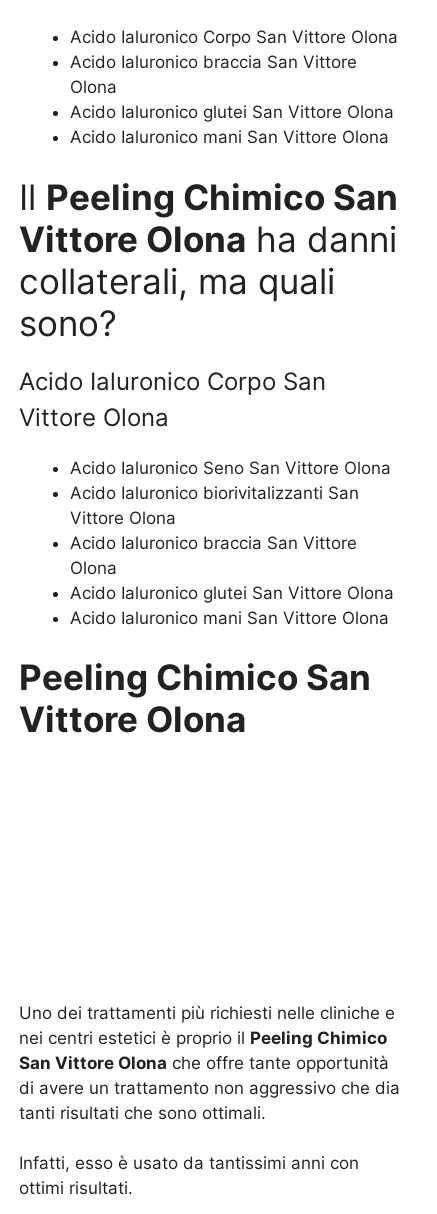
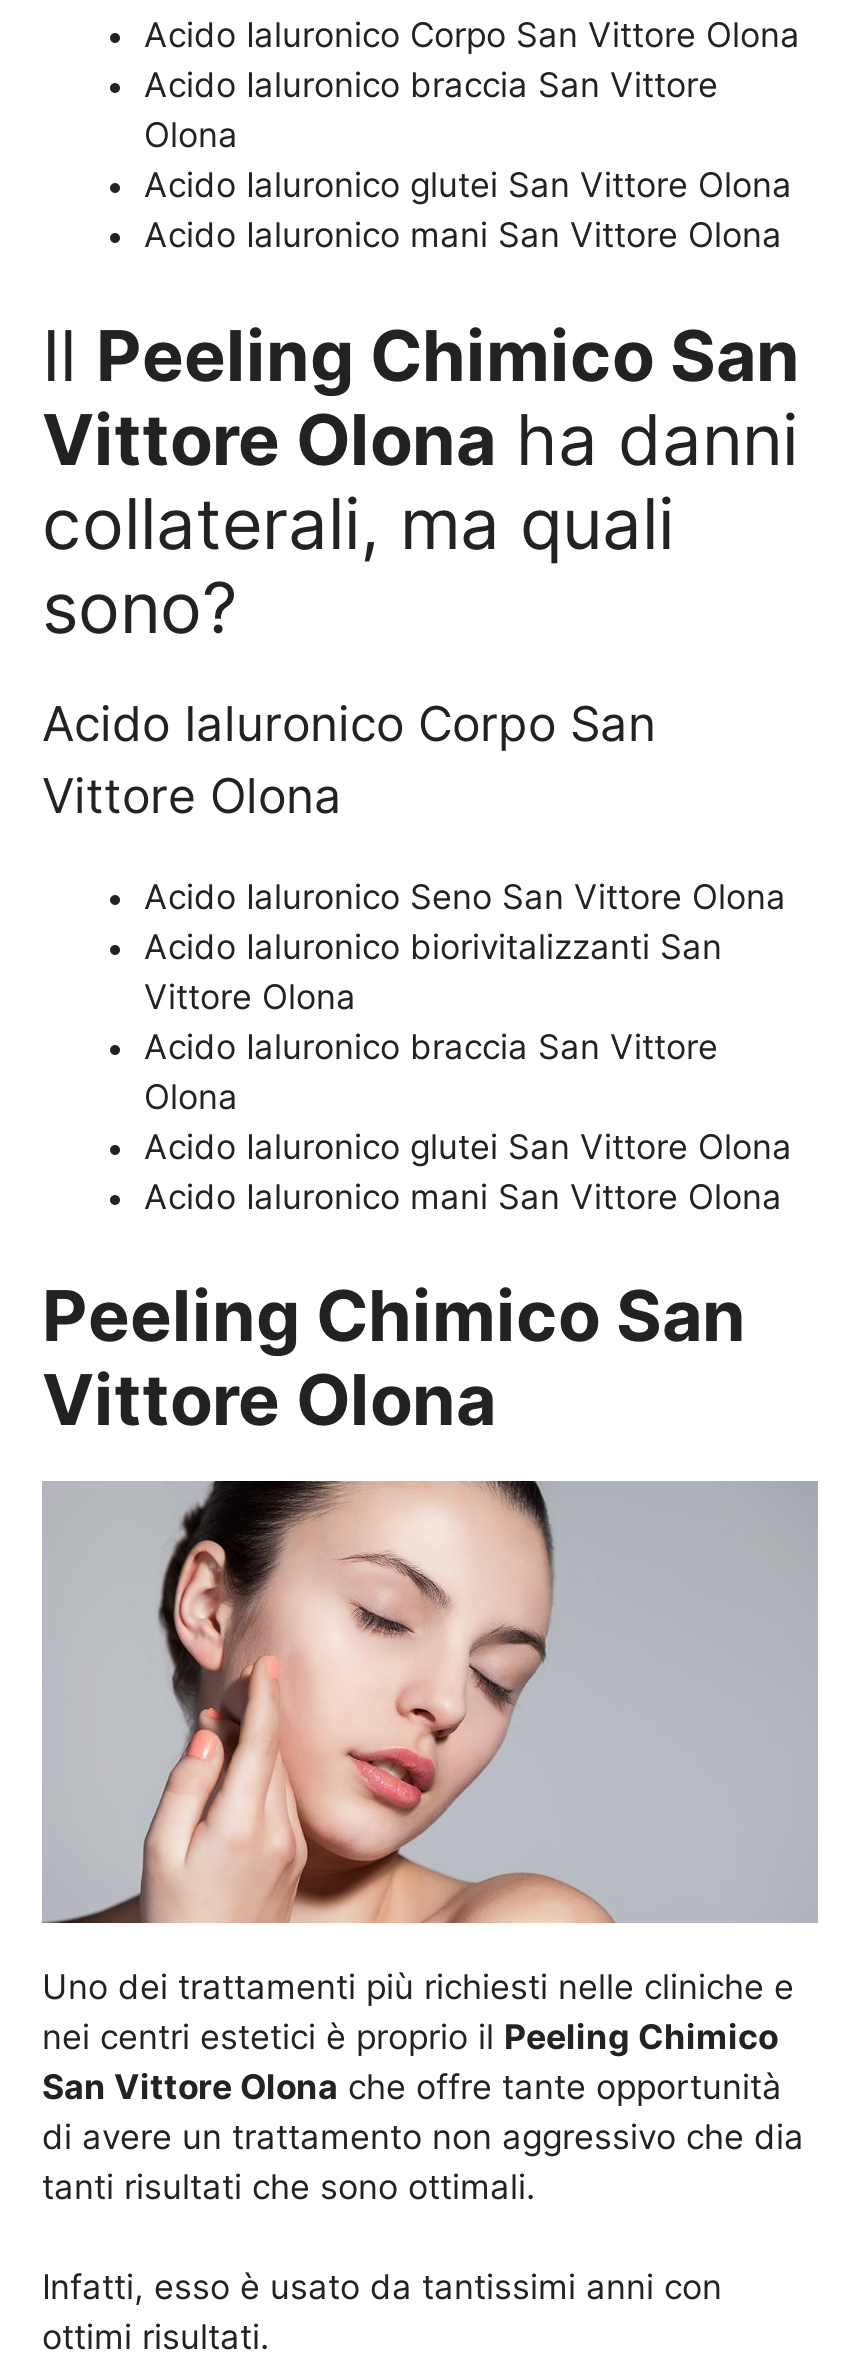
+ [image]
